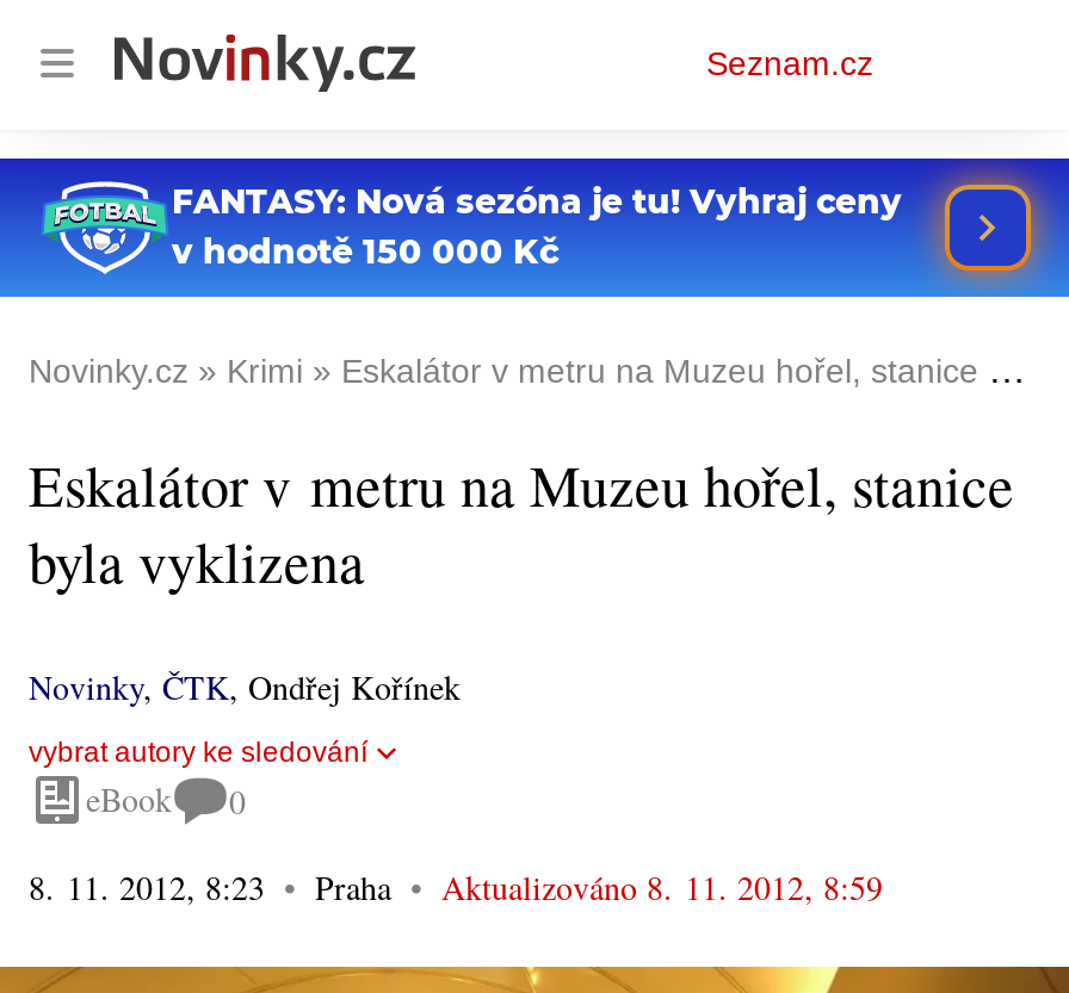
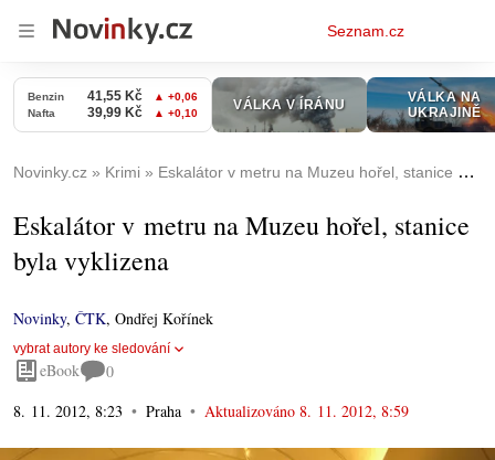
- [image]
+ [image]
